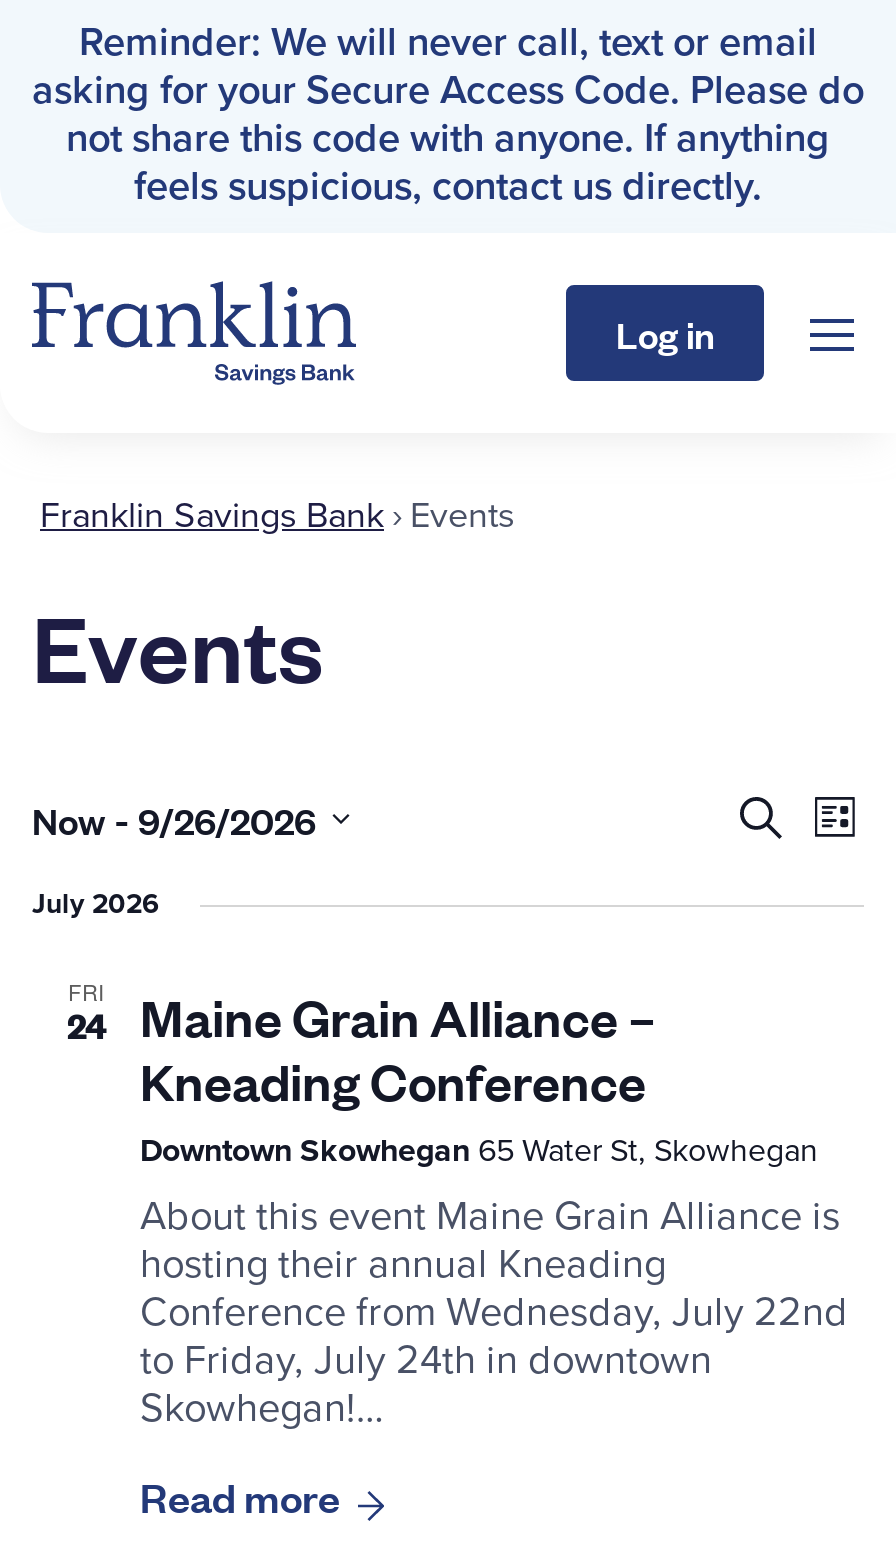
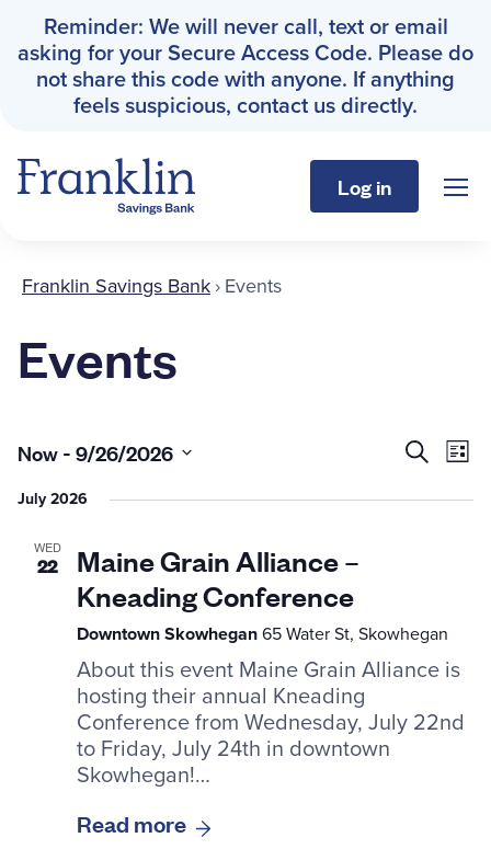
- FRI
- 24
+ WED
+ 22
